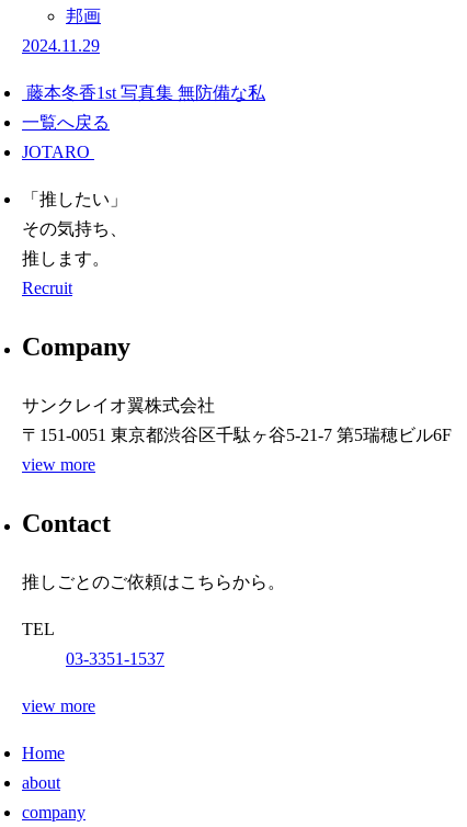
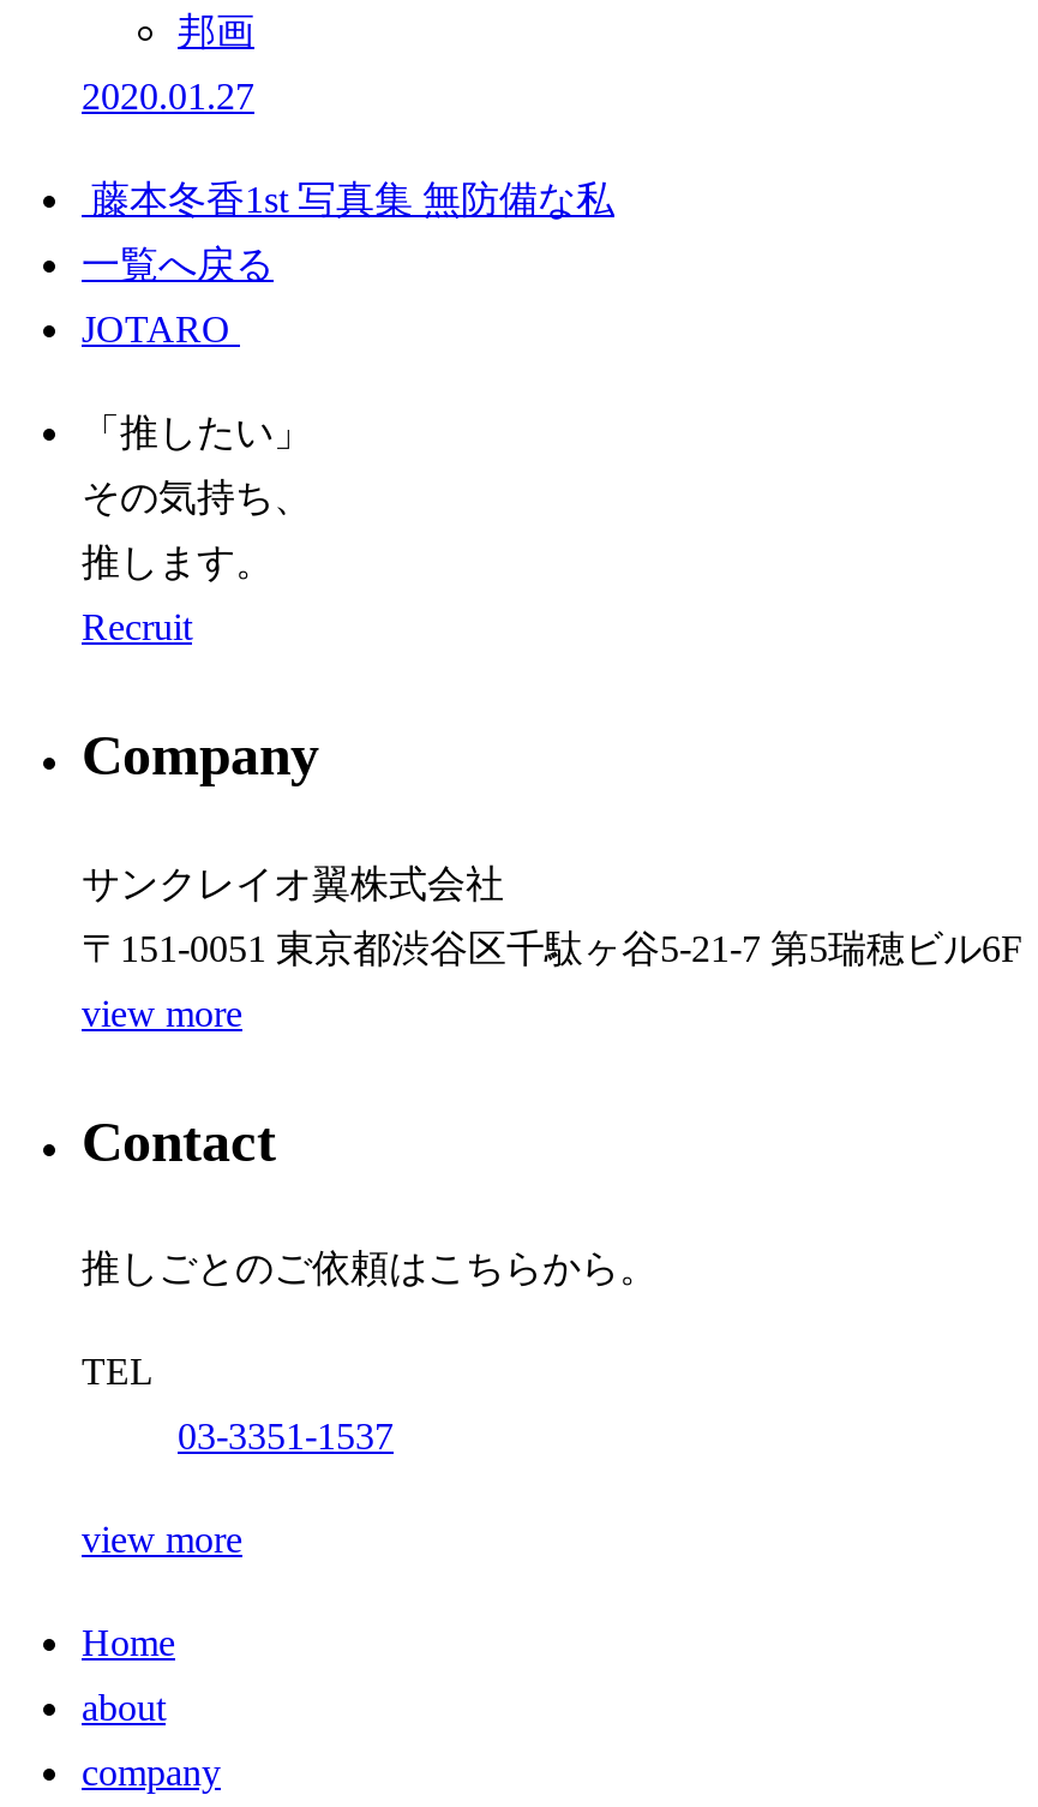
- 2024.11.29
+ 2020.01.27
